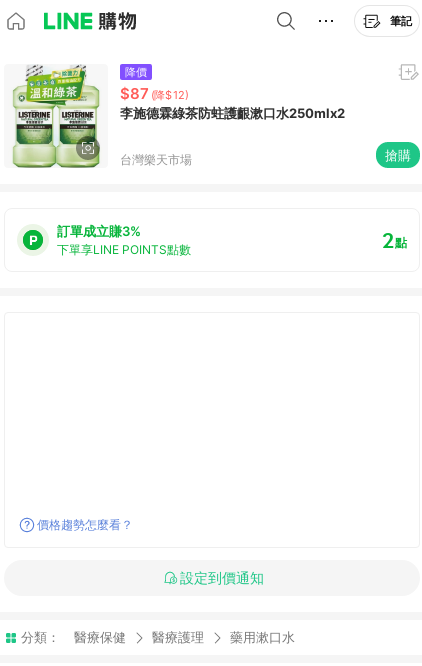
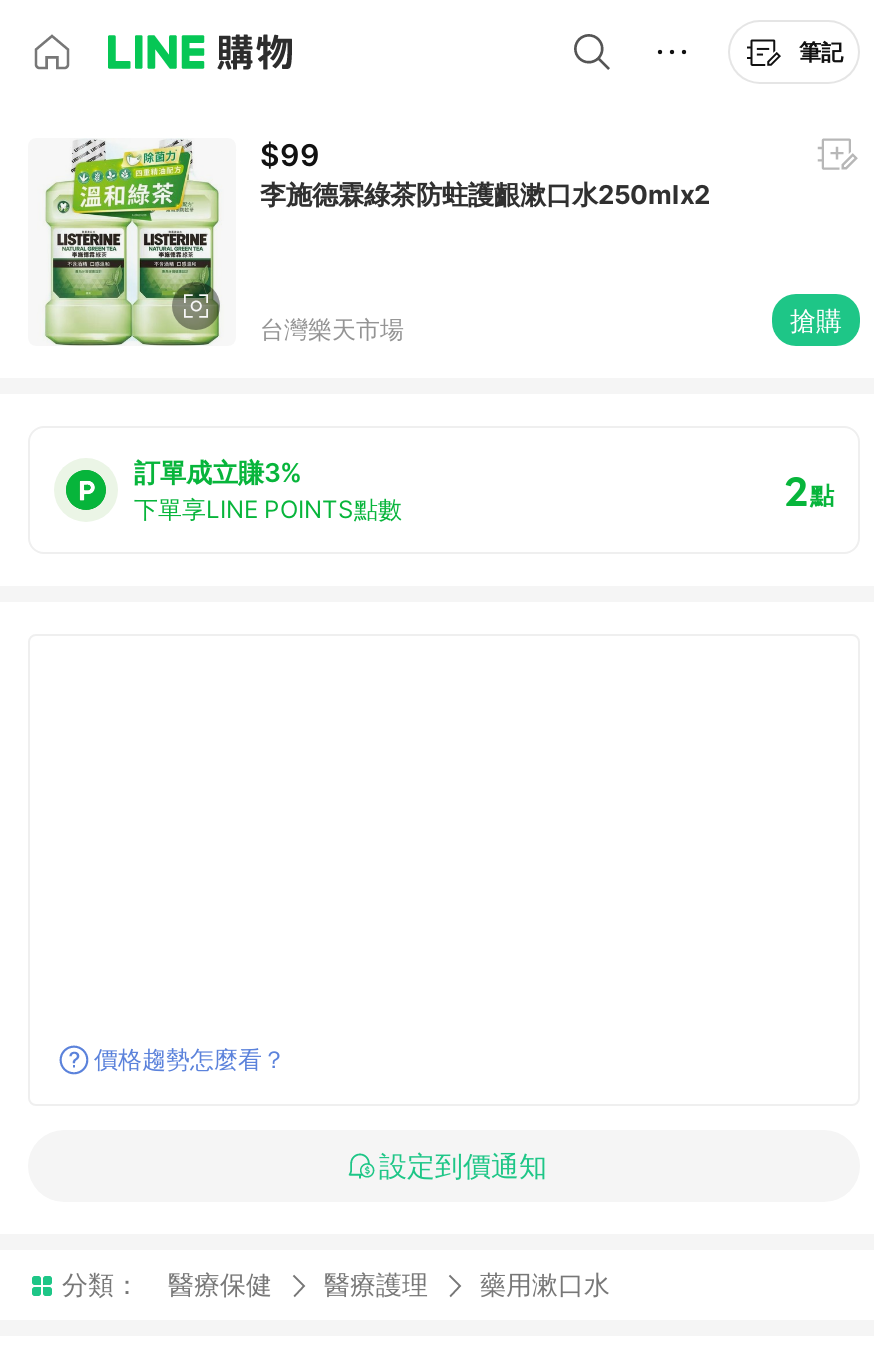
- 降價
- $87 (降$12)
+ $99

moved up: 李施德霖綠茶防蛀護齦漱口水250mlx2
